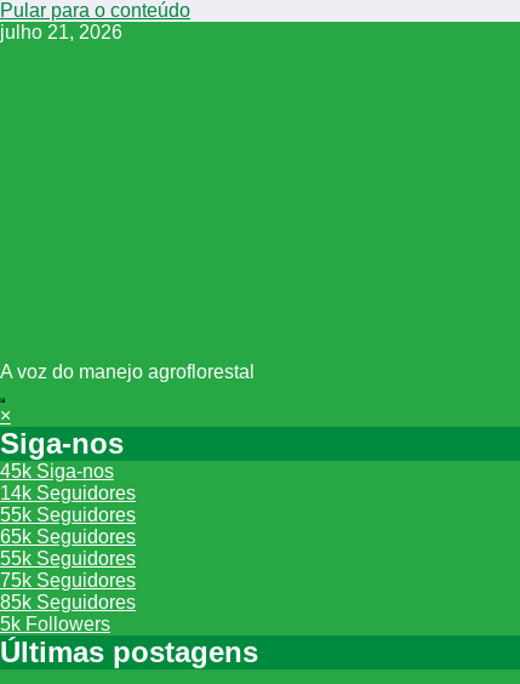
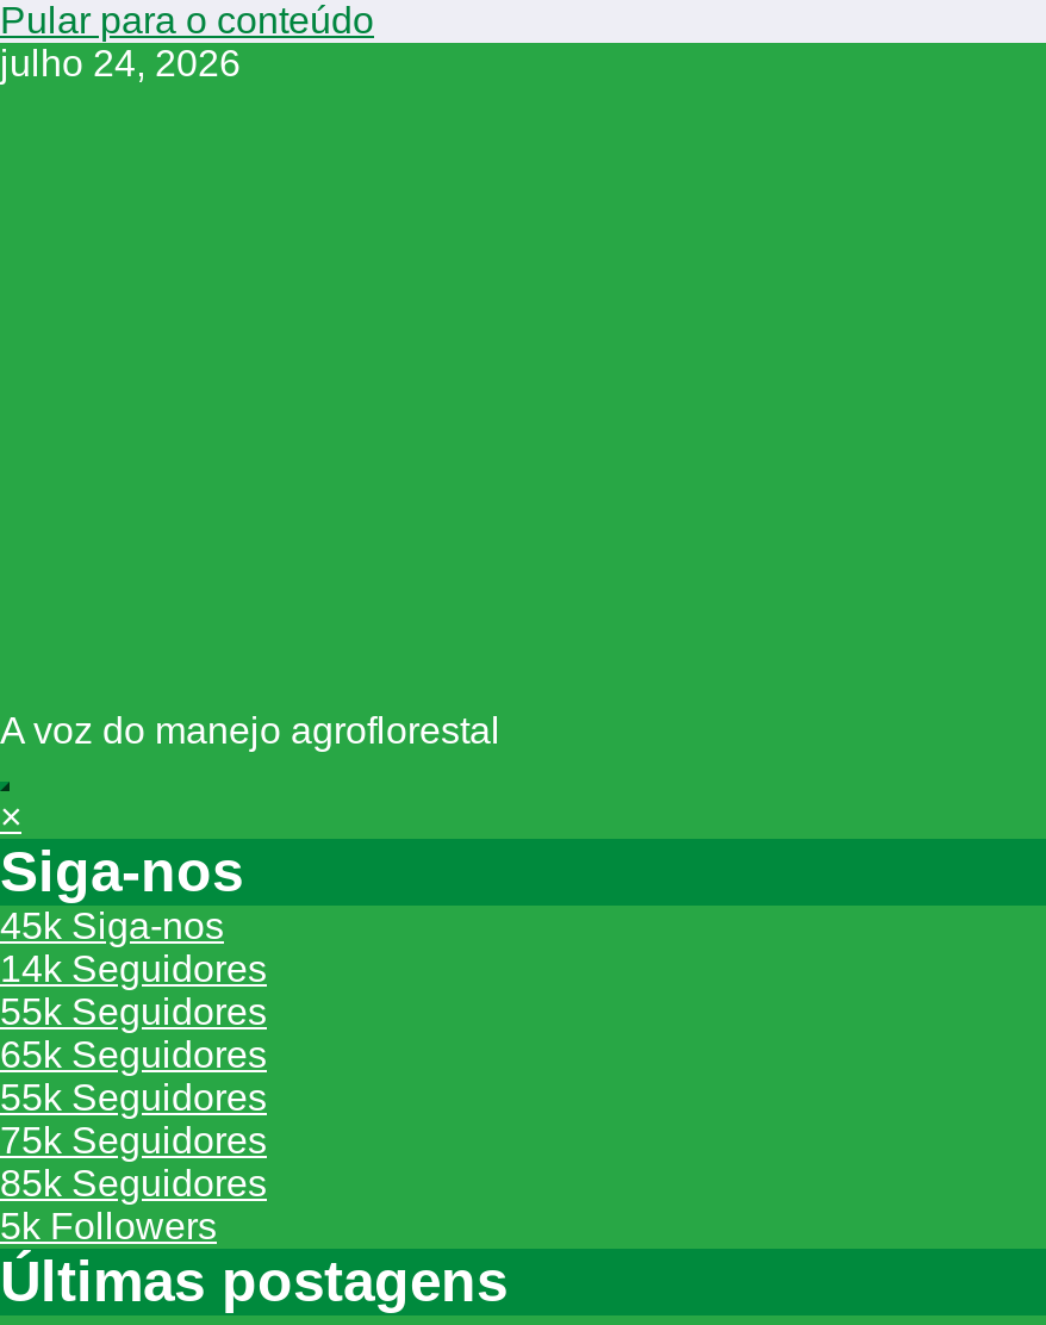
- julho 21, 2026
+ julho 24, 2026
